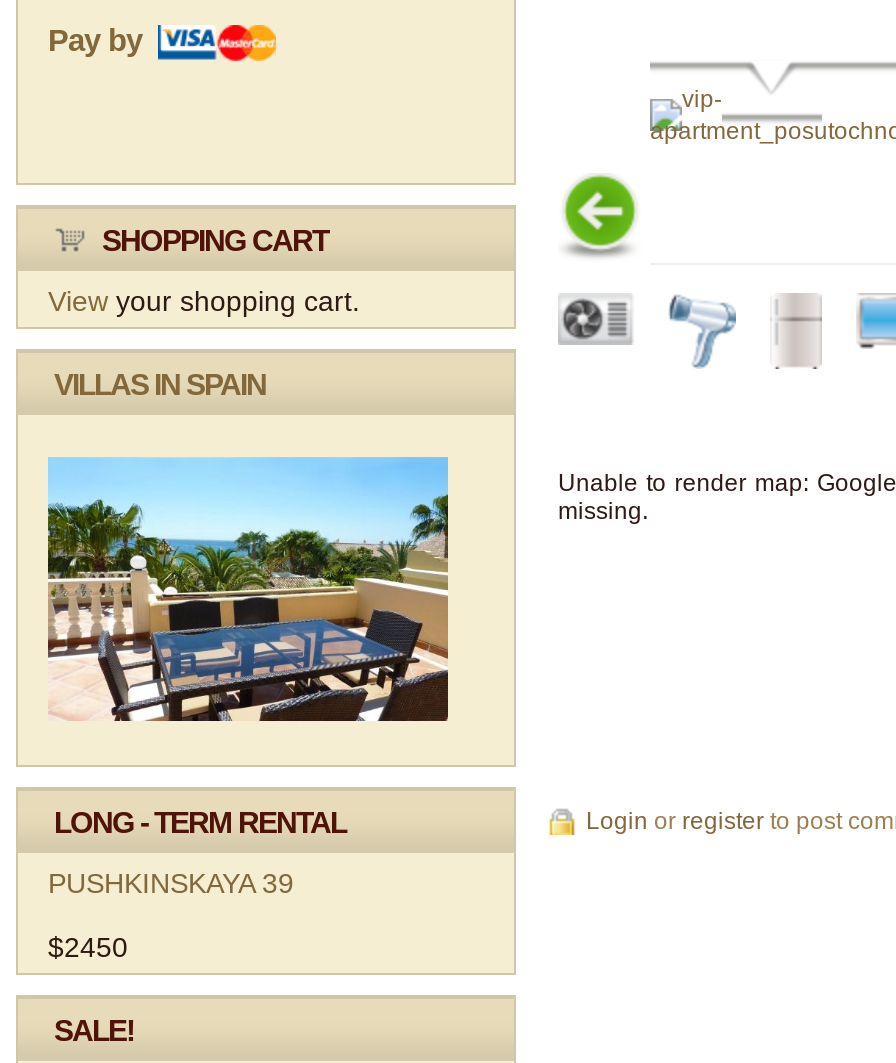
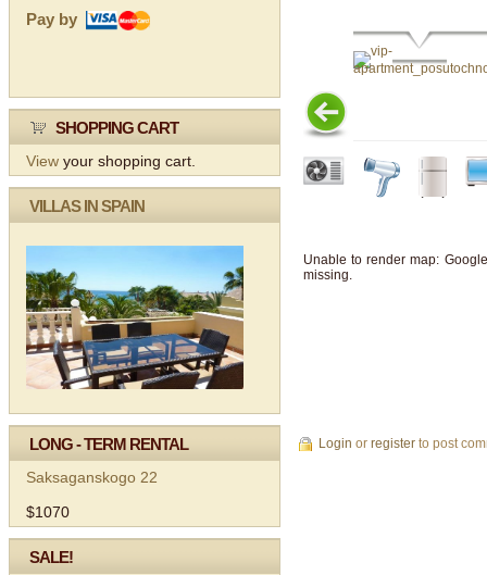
- PUSHKINSKAYA 39
+ Saksaganskogo 22

- $2450
+ $1070
